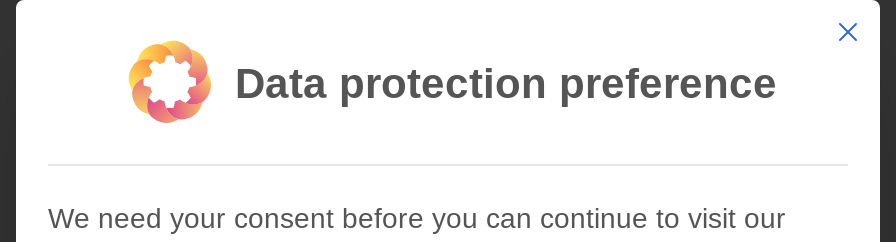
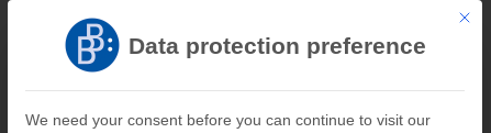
- [image]
+ [image]
